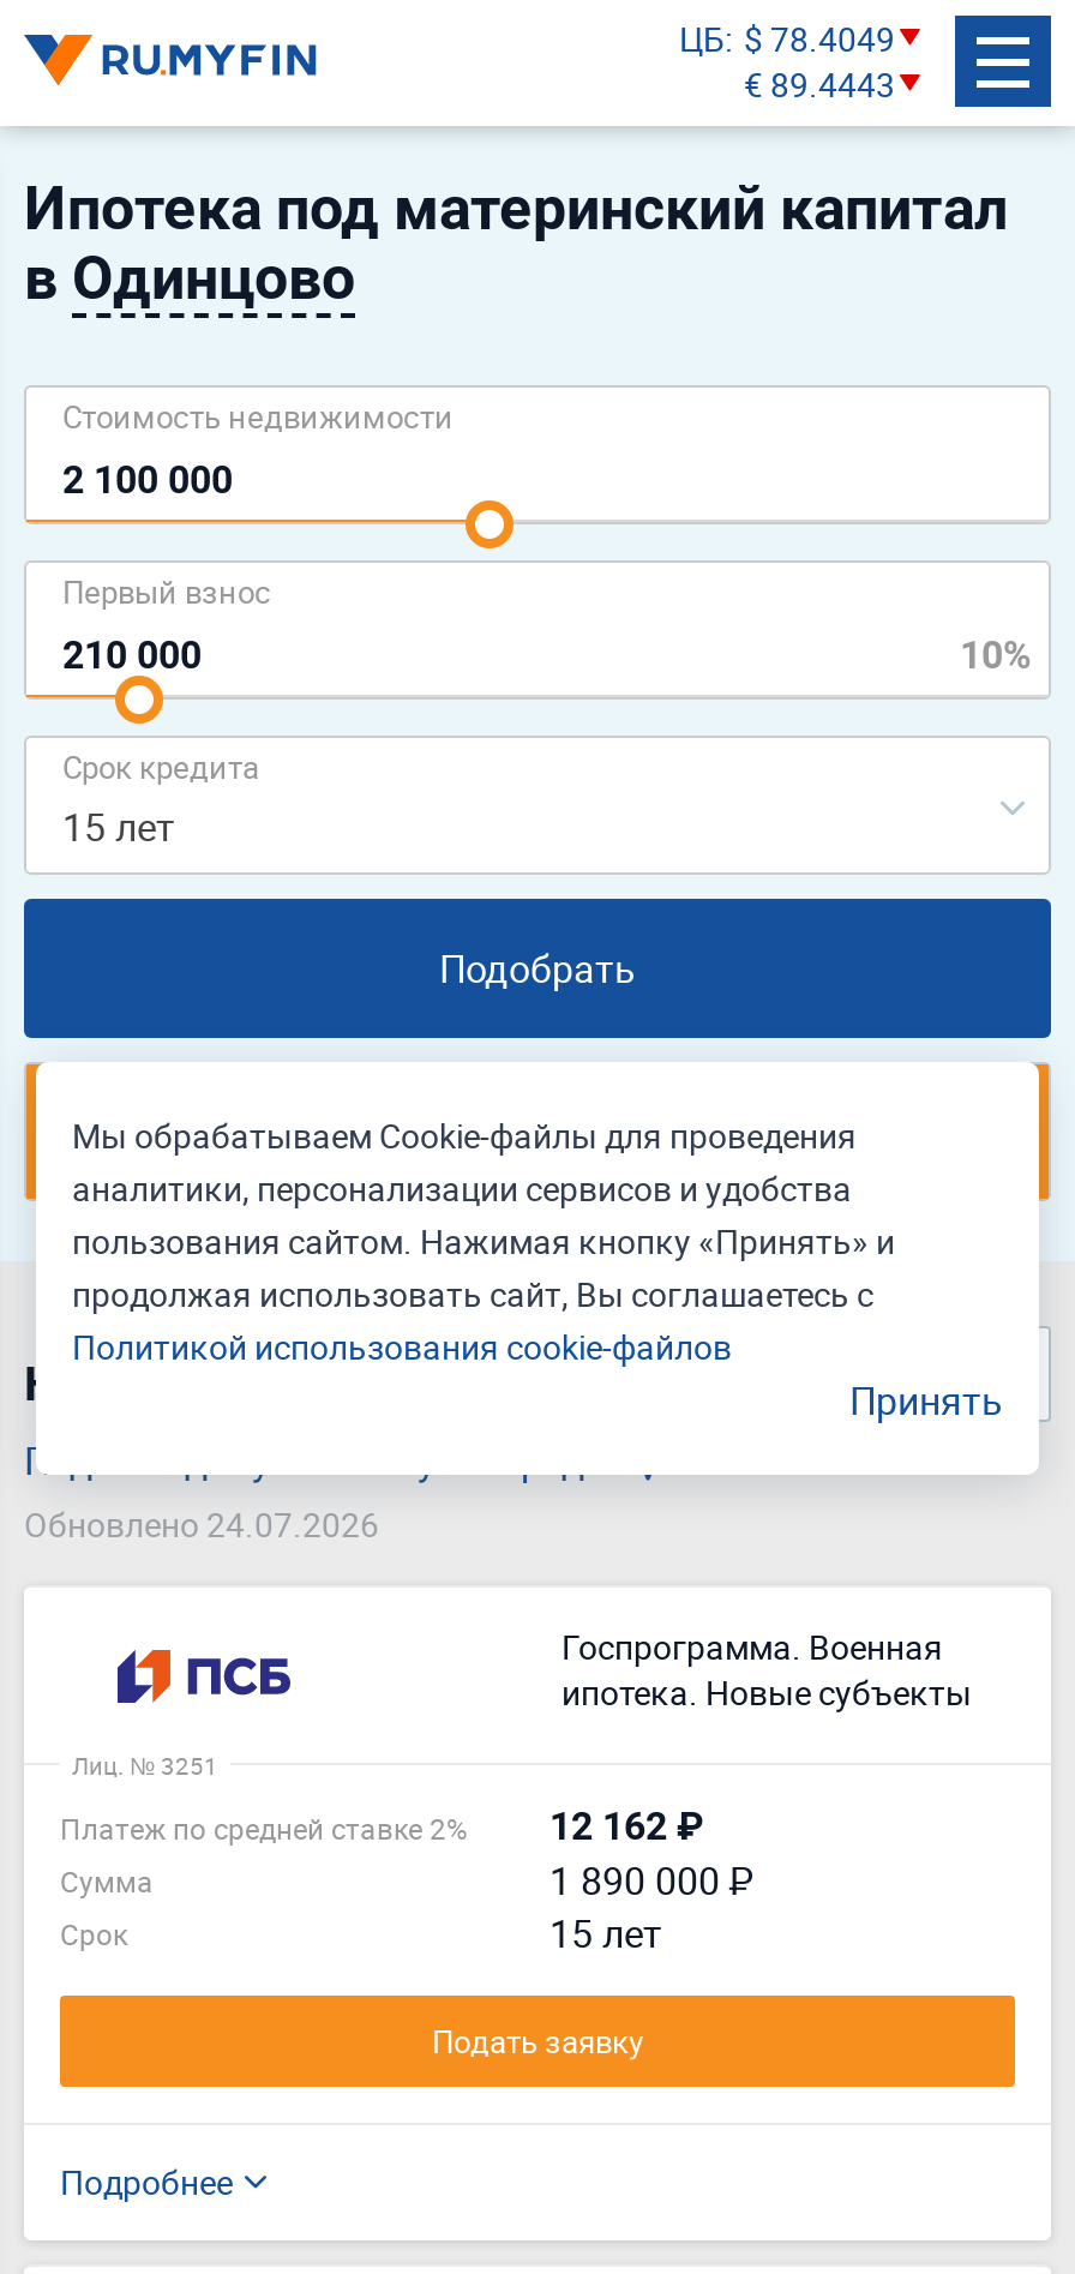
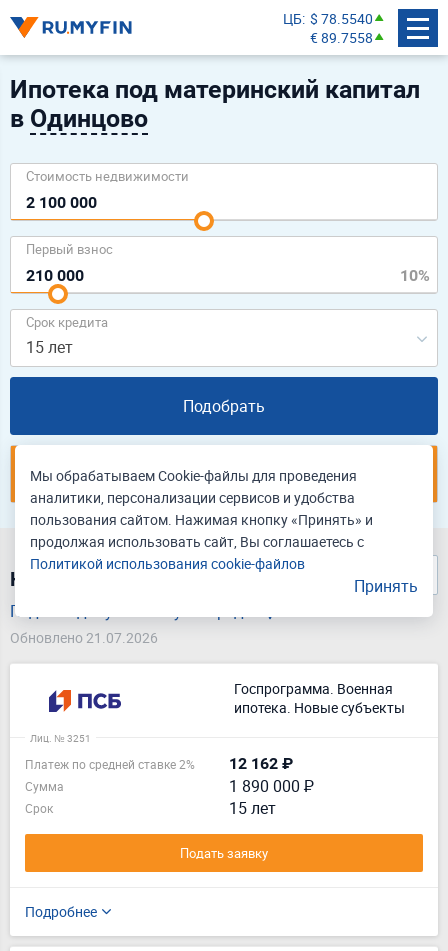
- ЦБ $ 78.4049
+ ЦБ $ 78.5540

- € 89.4443
+ € 89.7558

- Обновлено 24.07.2026
+ Обновлено 21.07.2026
